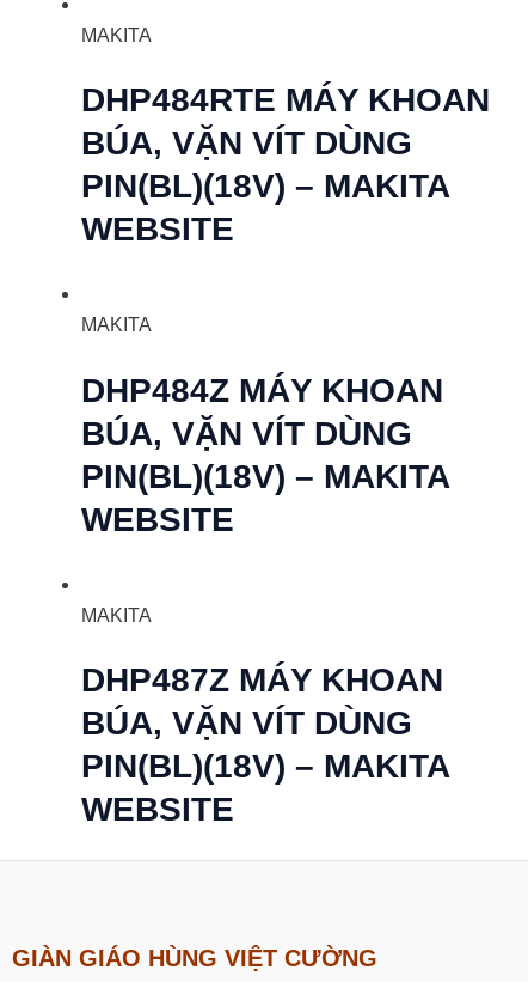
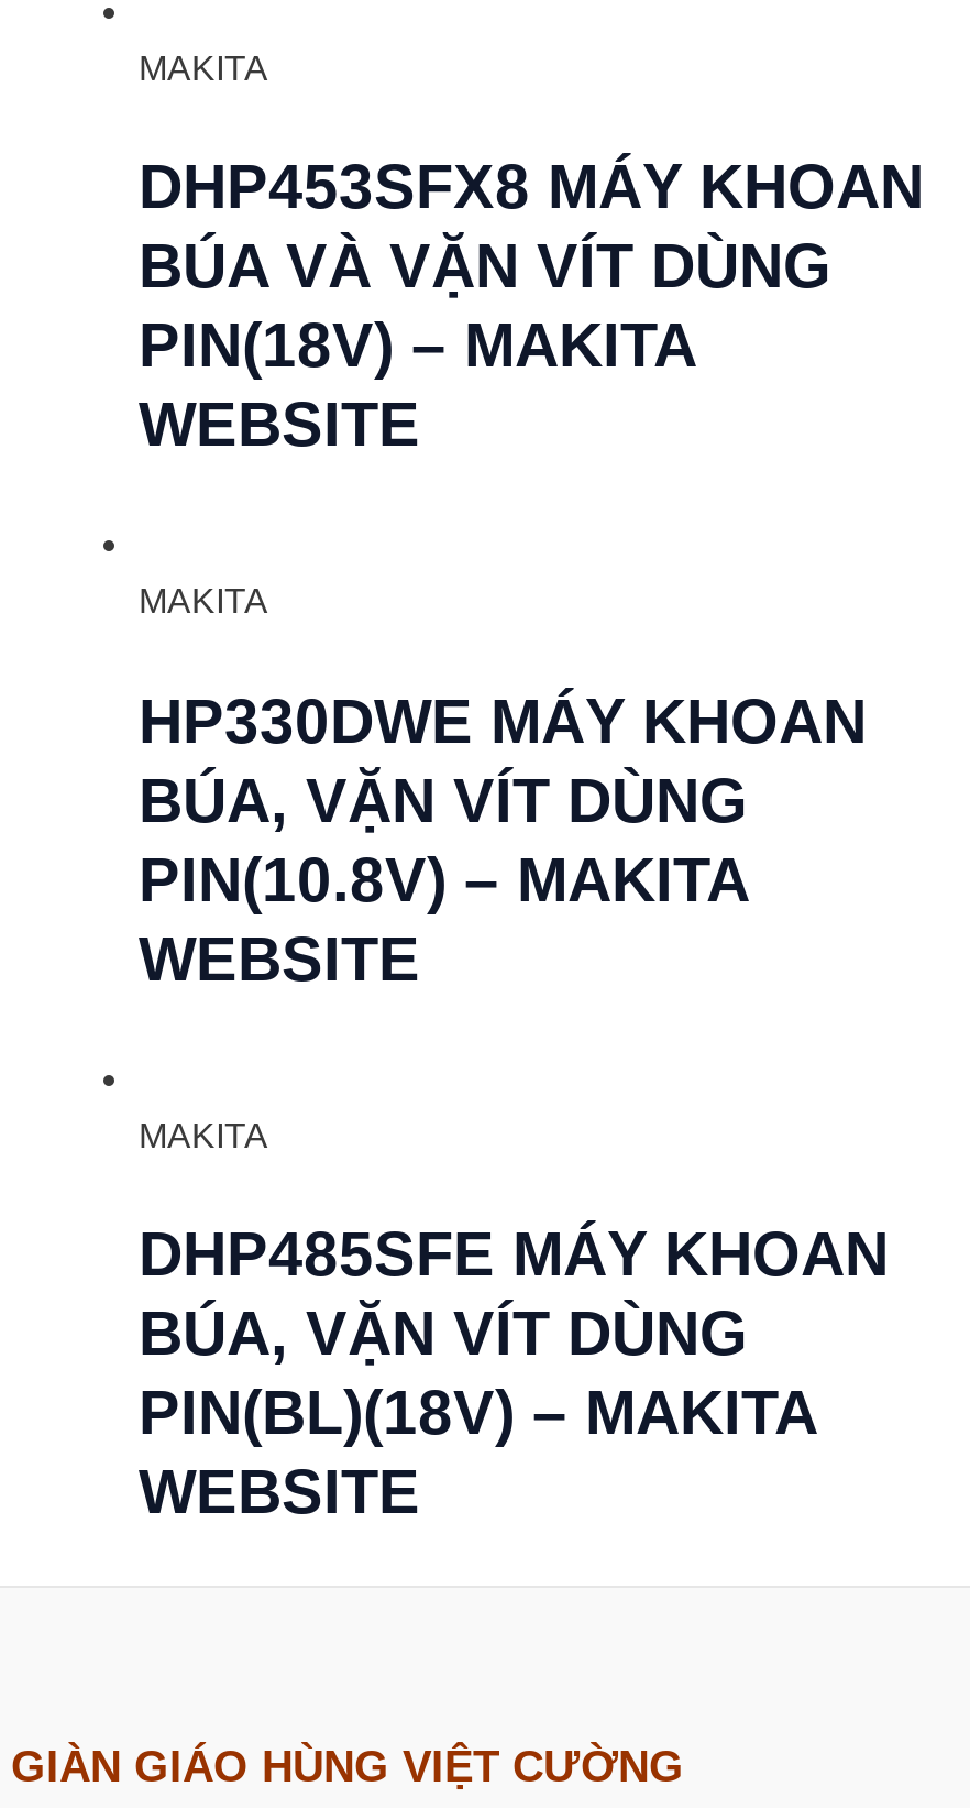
- DHP484RTE MÁY KHOAN
- BÚA, VẶN VÍT DÙNG
- PIN(BL)(18V) – MAKITA
+ DHP453SFX8 MÁY KHOAN
+ BÚA VÀ VẶN VÍT DÙNG
+ PIN(18V) – MAKITA

- DHP484Z MÁY KHOAN
+ HP330DWE MÁY KHOAN

- PIN(BL)(18V) – MAKITA
+ PIN(10.8V) – MAKITA

- DHP487Z MÁY KHOAN
+ DHP485SFE MÁY KHOAN
